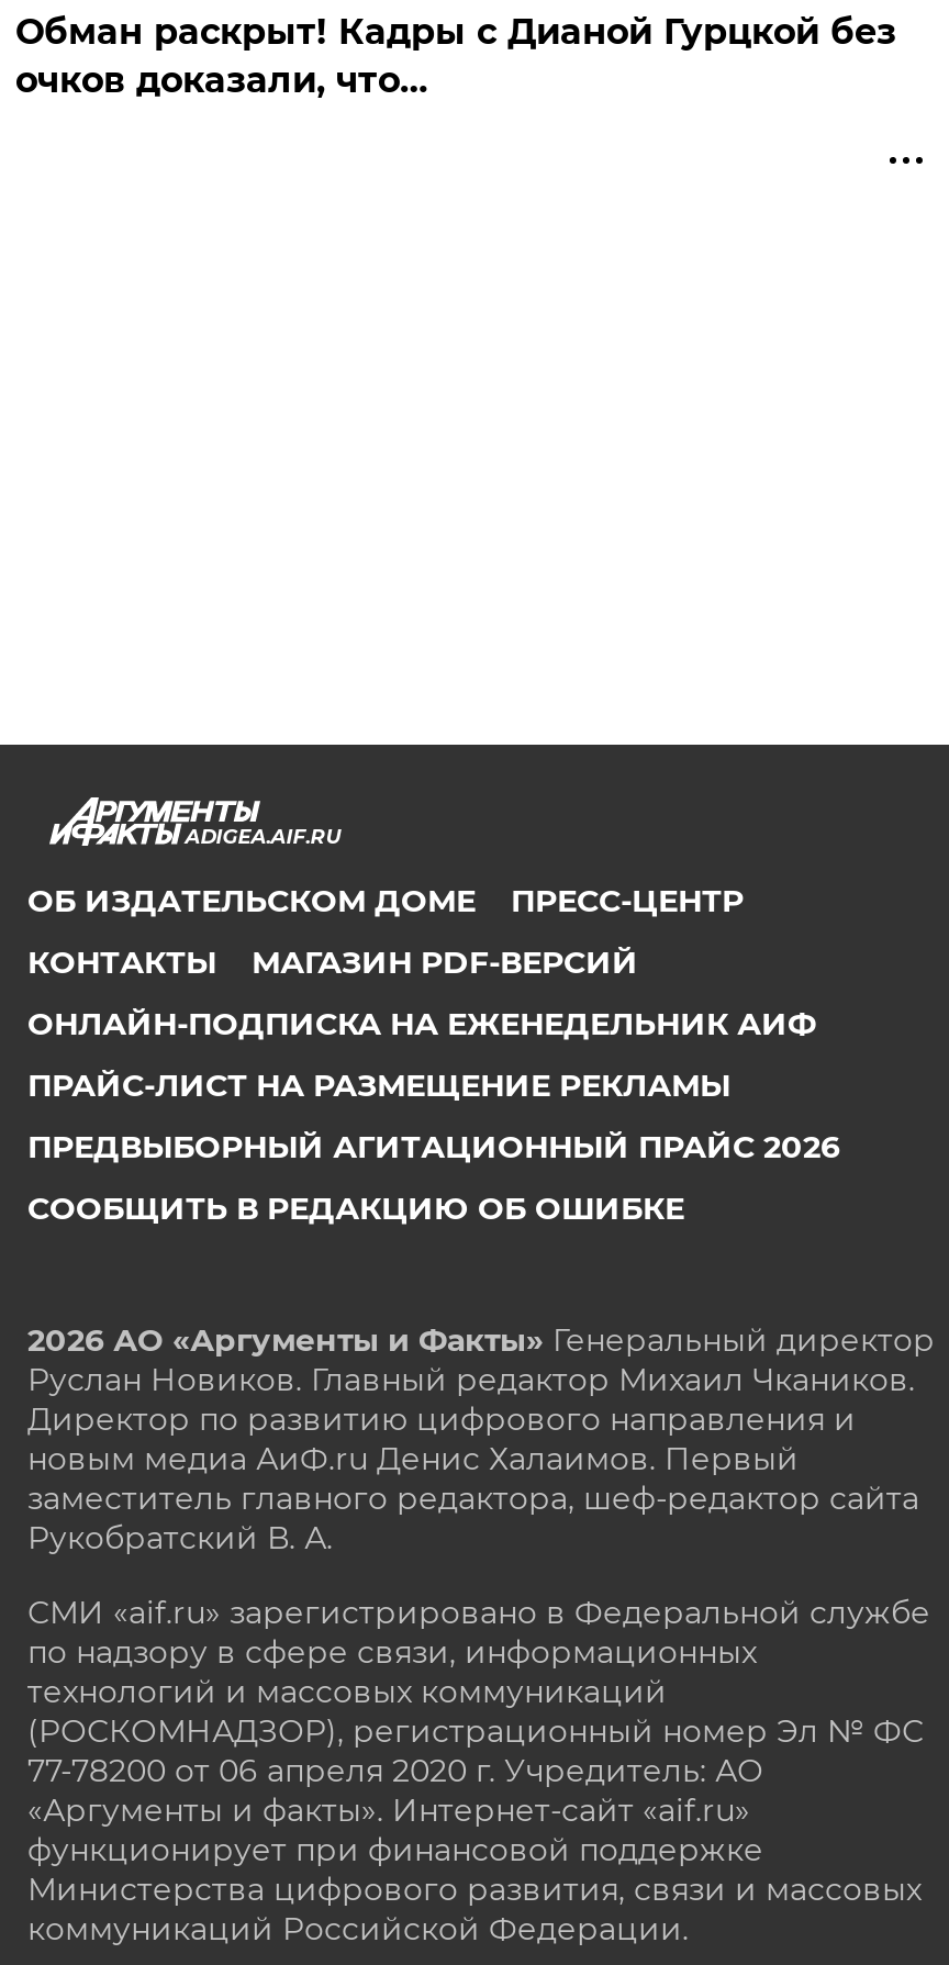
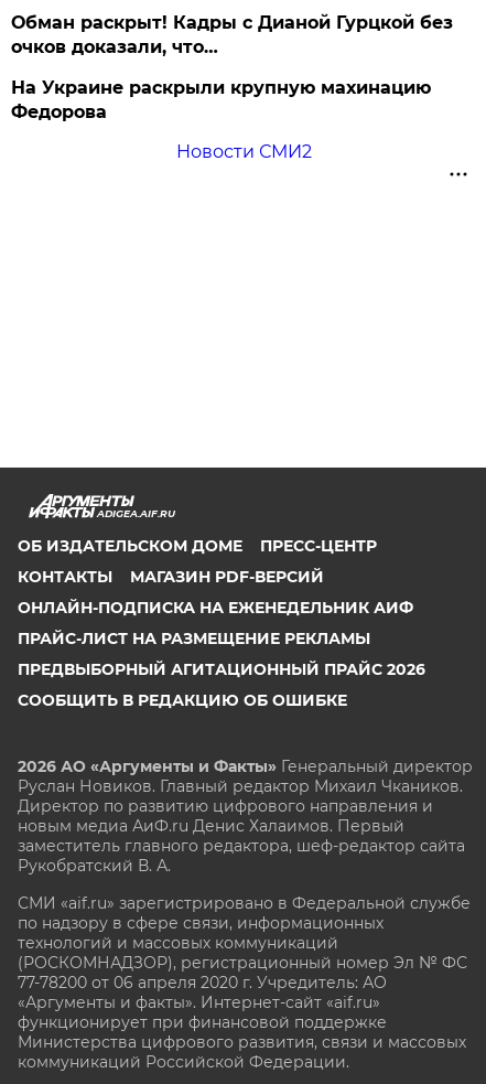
+ На Украине раскрыли крупную махинацию
+ Федорова
+ Новости СМИ2
